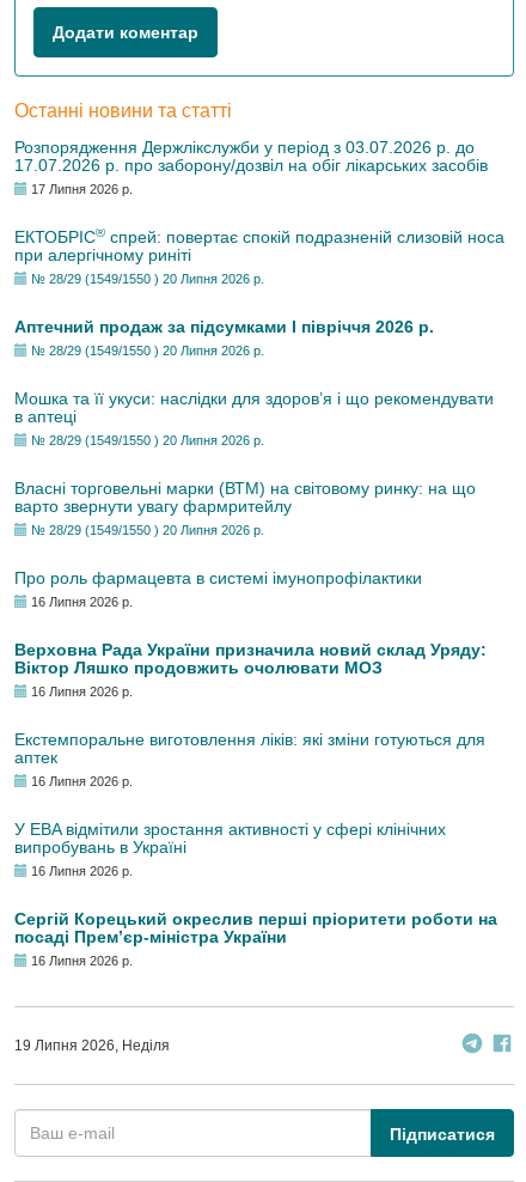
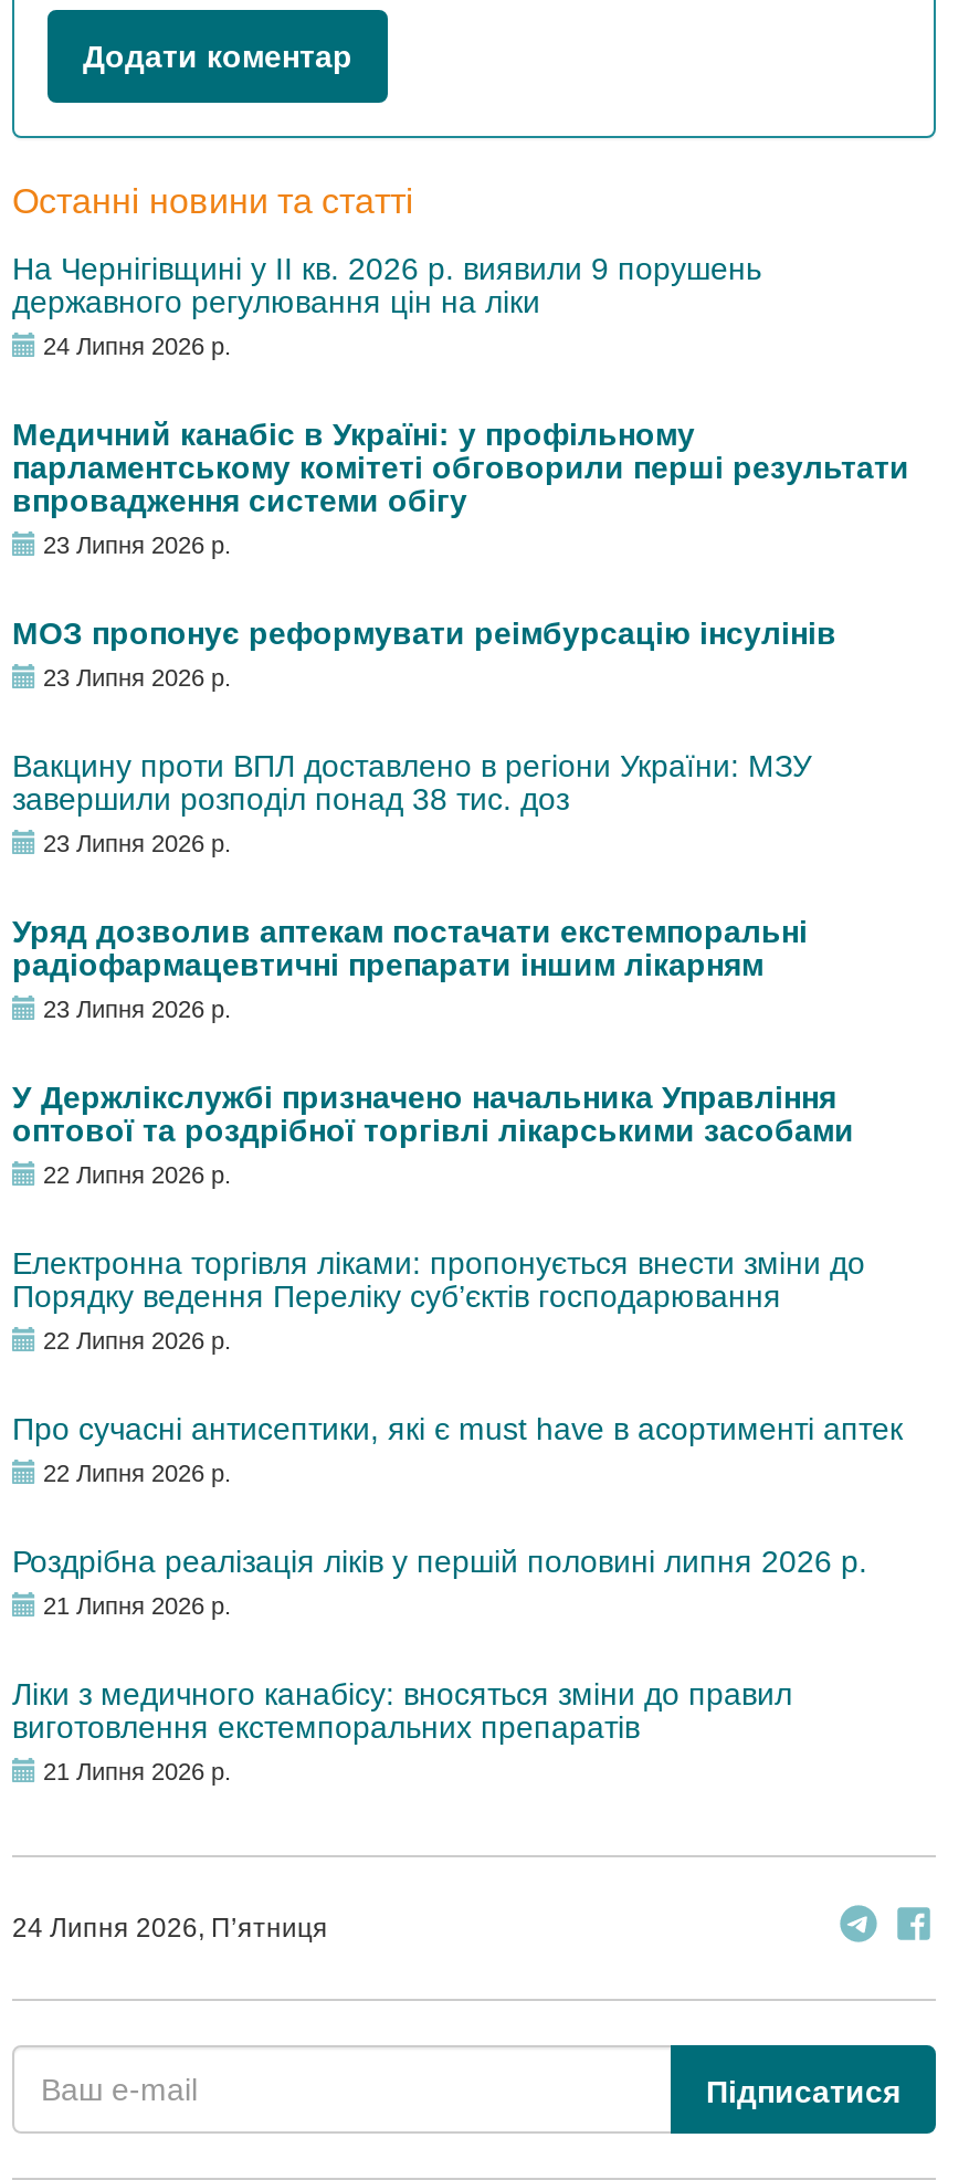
- Розпорядження Держлікслужби у період з 03.07.2026 р. до
- 17.07.2026 р. про заборону/дозвіл на обіг лікарських засобів
- 17 Липня 2026 р.
+ На Чернігівщині у ІІ кв. 2026 р. виявили 9 порушень
+ державного регулювання цін на ліки
+ 24 Липня 2026 р.

- ЕКТОБРІС® спрей: повертає спокій подразненій слизовій носа
- при алергічному риніті
- № 28/29 (1549/1550 ) 20 Липня 2026 р.
+ Медичний канабіс в Україні: у профільному
+ парламентському комітеті обговорили перші результати
+ впровадження системи обігу
+ 23 Липня 2026 р.

- Аптечний продаж за підсумками І півріччя 2026 р.
- № 28/29 (1549/1550 ) 20 Липня 2026 р.
+ МОЗ пропонує реформувати реімбурсацію інсулінів
+ 23 Липня 2026 р.

- Мошка та її укуси: наслідки для здоров’я і що рекомендувати
- в аптеці
- № 28/29 (1549/1550 ) 20 Липня 2026 р.
+ Вакцину проти ВПЛ доставлено в регіони України: МЗУ
+ завершили розподіл понад 38 тис. доз
+ 23 Липня 2026 р.

- Власні торговельні марки (ВТМ) на світовому ринку: на що
- варто звернути увагу фармритейлу
- № 28/29 (1549/1550 ) 20 Липня 2026 р.
+ Уряд дозволив аптекам постачати екстемпоральні
+ радіофармацевтичні препарати іншим лікарням
+ 23 Липня 2026 р.

- Про роль фармацевта в системі імунопрофілактики
- 16 Липня 2026 р.
+ У Держлікслужбі призначено начальника Управління
+ оптової та роздрібної торгівлі лікарськими засобами
+ 22 Липня 2026 р.

- Верховна Рада України призначила новий склад Уряду:
- Віктор Ляшко продовжить очолювати МОЗ
- 16 Липня 2026 р.
+ Електронна торгівля ліками: пропонується внести зміни до
+ Порядку ведення Переліку суб’єктів господарювання
+ 22 Липня 2026 р.

- Екстемпоральне виготовлення ліків: які зміни готуються для
- аптек
- 16 Липня 2026 р.
+ Про сучасні антисептики, які є must have в асортименті аптек
+ 22 Липня 2026 р.

- У EBA відмітили зростання активності у сфері клінічних
- випробувань в Україні
- 16 Липня 2026 р.
+ Роздрібна реалізація ліків у першій половині липня 2026 р.
+ 21 Липня 2026 р.

- Сергій Корецький окреслив перші пріоритети роботи на
- посаді Прем’єр-міністра України
- 16 Липня 2026 р.
+ Ліки з медичного канабісу: вносяться зміни до правил
+ виготовлення екстемпоральних препаратів
+ 21 Липня 2026 р.

- 19 Липня 2026, Неділя
+ 24 Липня 2026, П’ятниця
